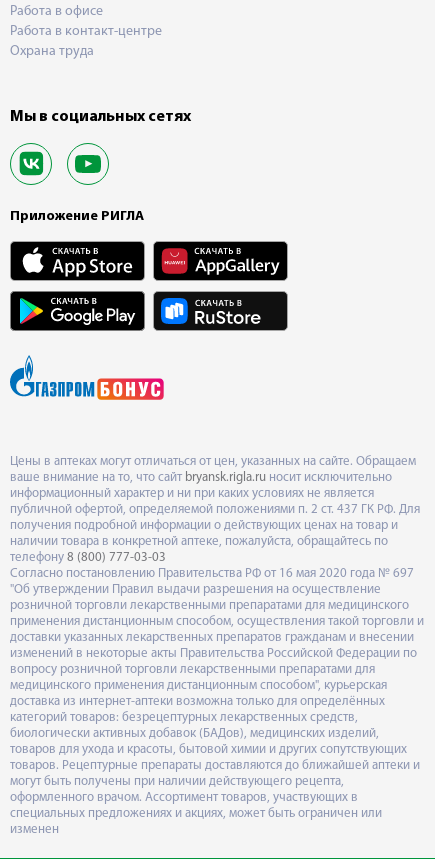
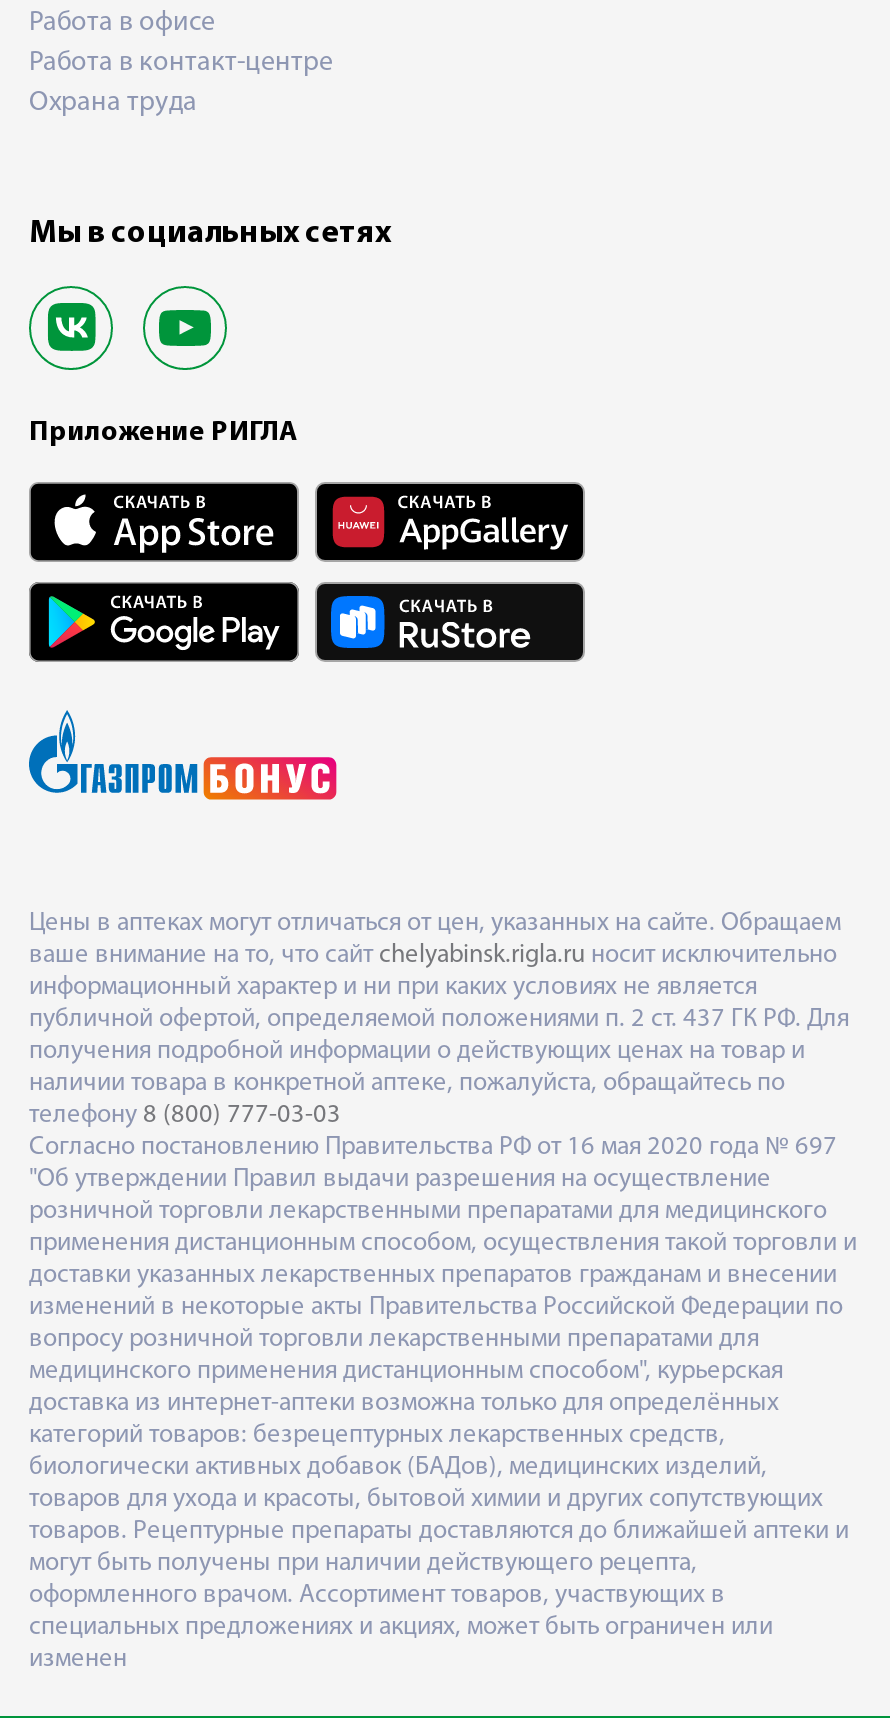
- ваше внимание на то, что сайт bryansk.rigla.ru носит исключительно
+ ваше внимание на то, что сайт chelyabinsk.rigla.ru носит исключительно
